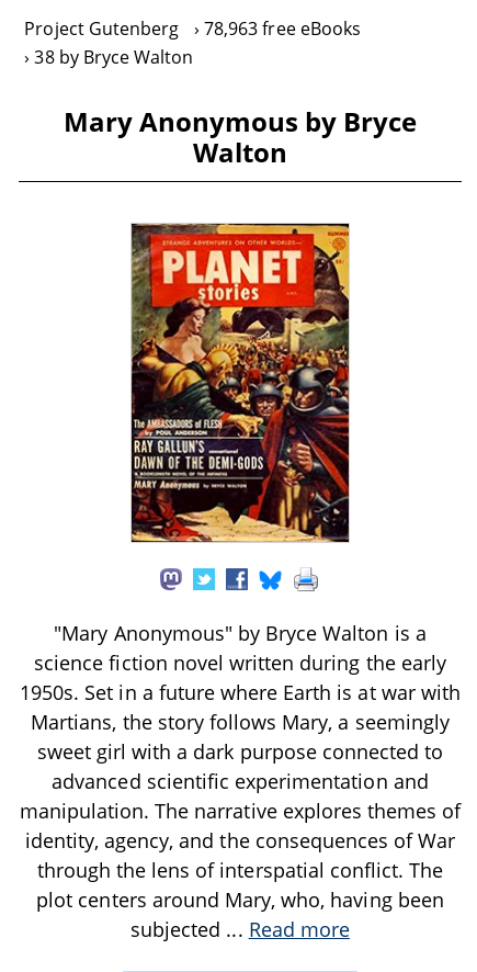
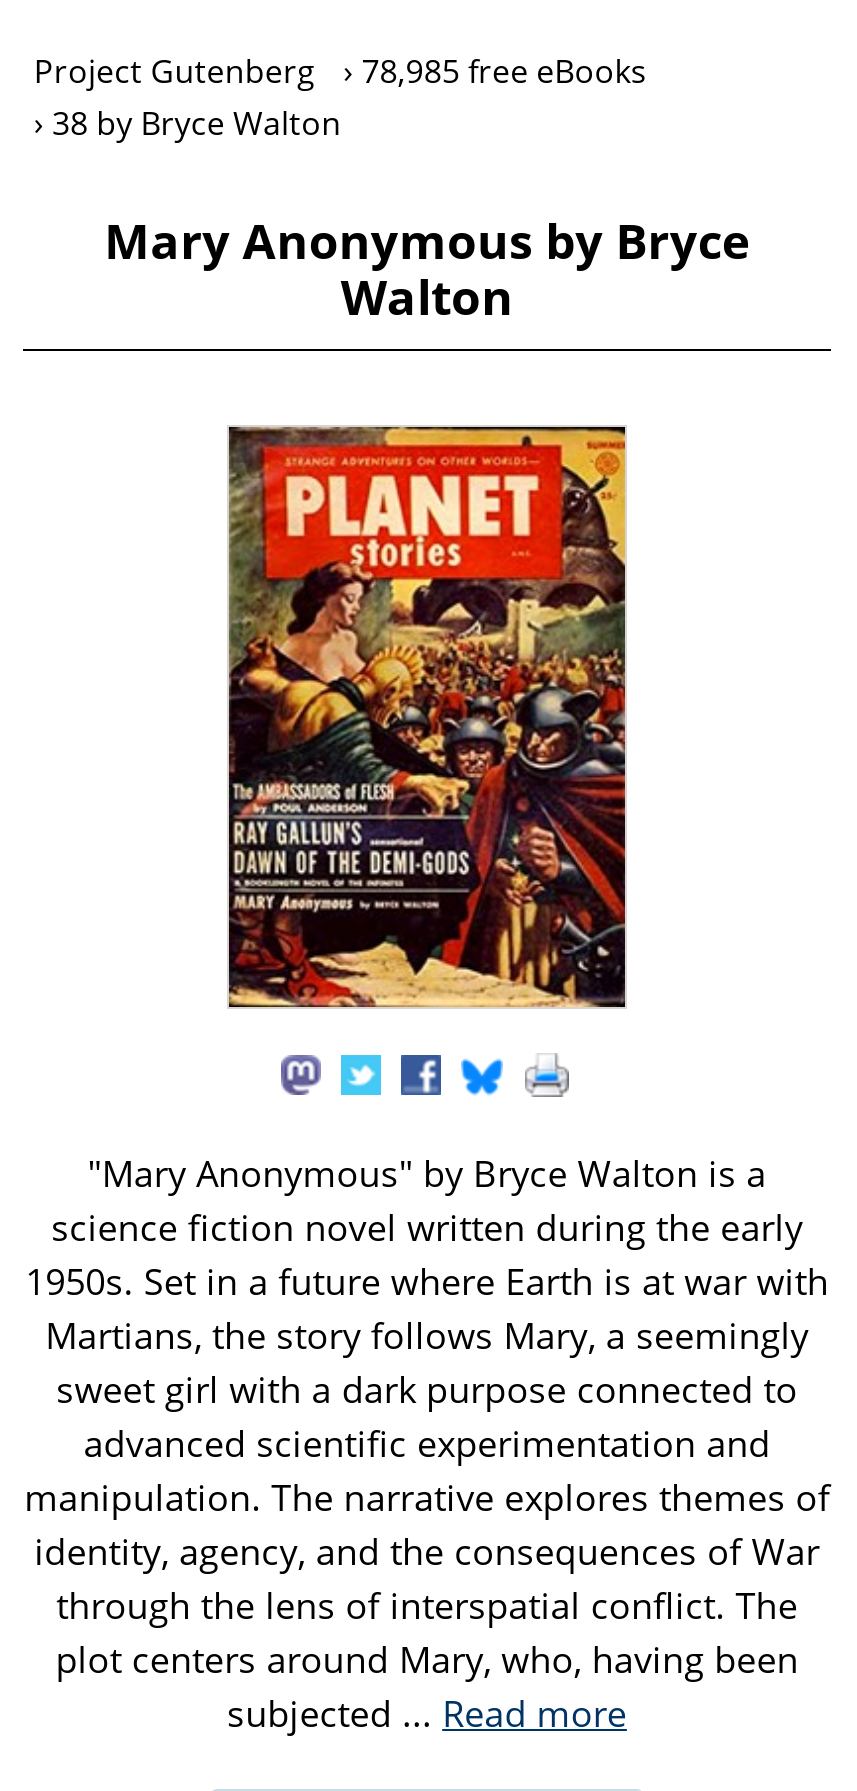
- Project Gutenberg 78,963 free eBooks
+ Project Gutenberg 78,985 free eBooks
